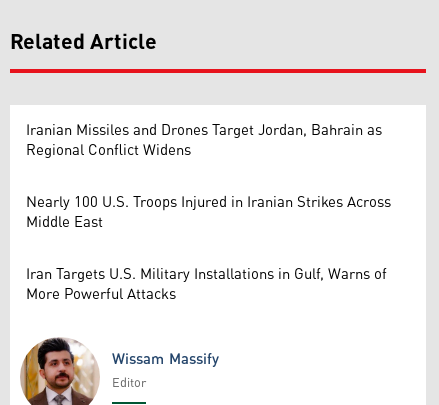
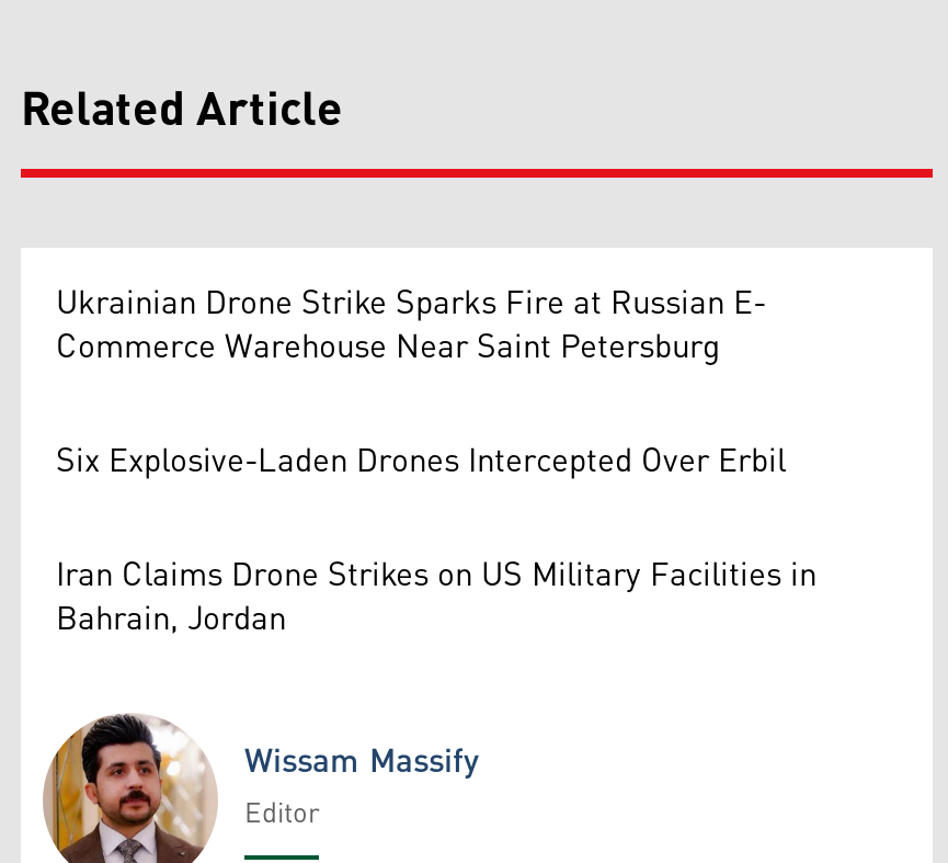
- Iranian Missiles and Drones Target Jordan, Bahrain as
- Regional Conflict Widens
+ Ukrainian Drone Strike Sparks Fire at Russian E-
+ Commerce Warehouse Near Saint Petersburg

- Nearly 100 U.S. Troops Injured in Iranian Strikes Across
- Middle East
+ Six Explosive-Laden Drones Intercepted Over Erbil

- Iran Targets U.S. Military Installations in Gulf, Warns of
- More Powerful Attacks
+ Iran Claims Drone Strikes on US Military Facilities in
+ Bahrain, Jordan
